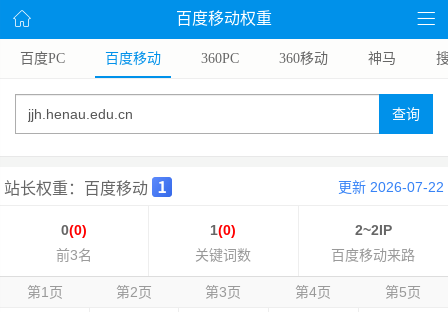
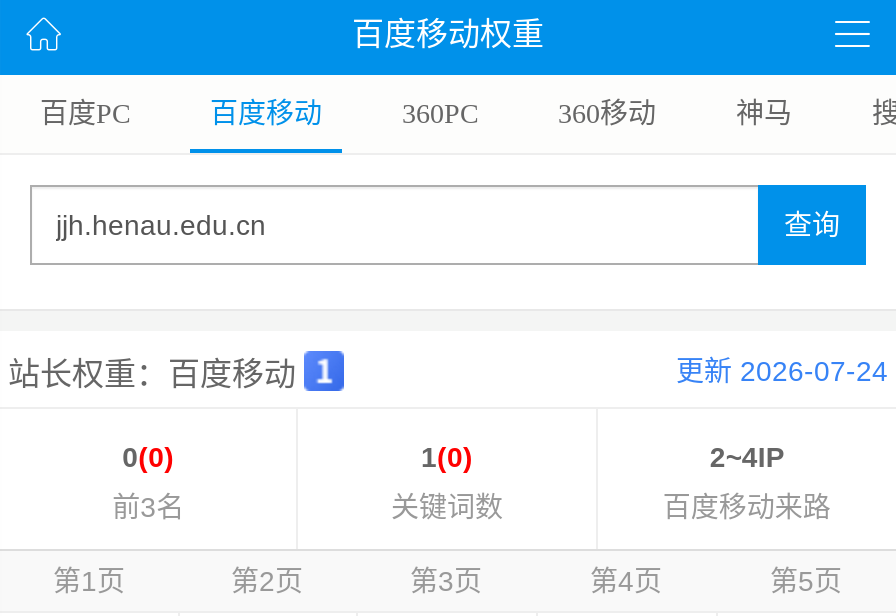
- 更新 2026-07-22
+ 更新 2026-07-24

- 2~2IP
+ 2~4IP
